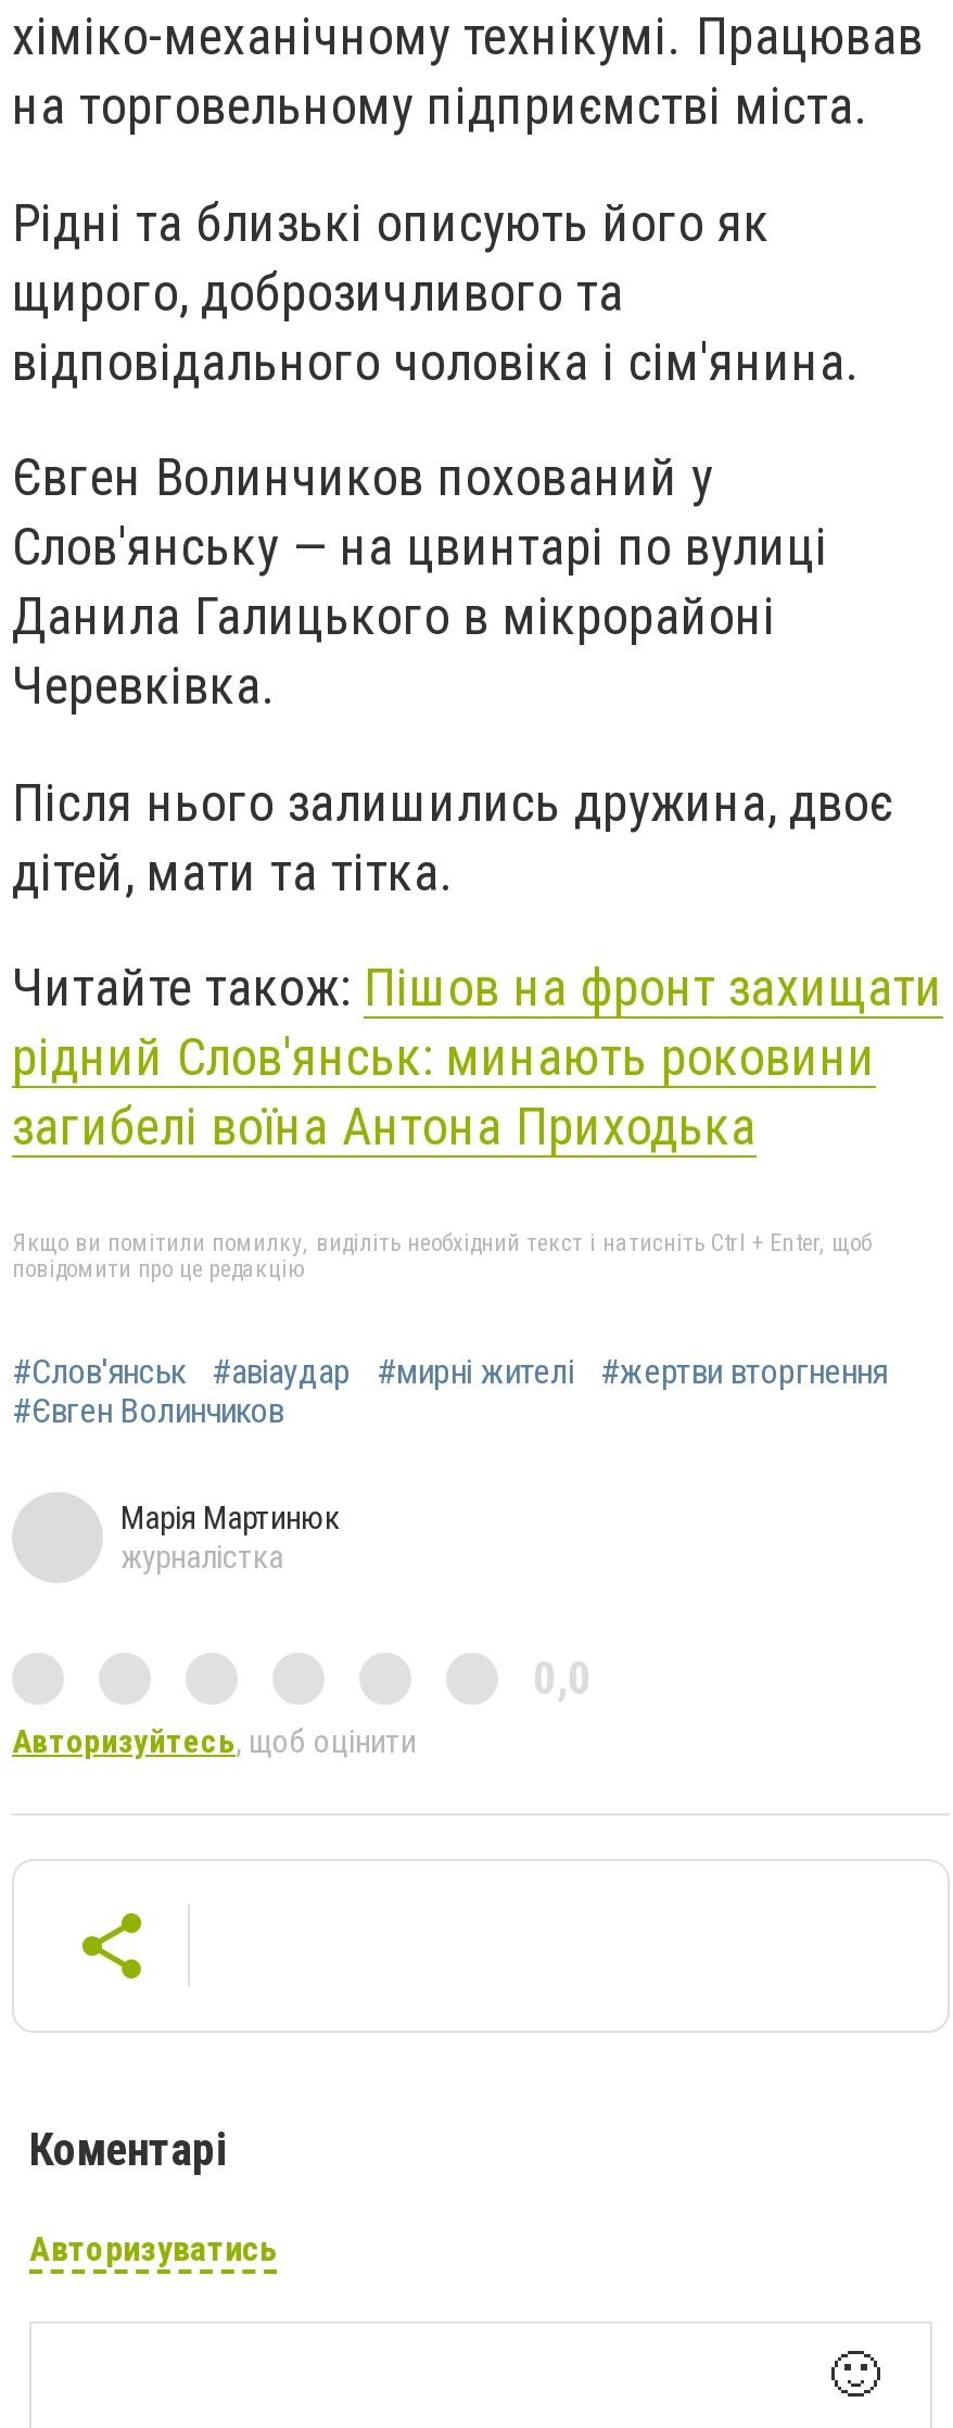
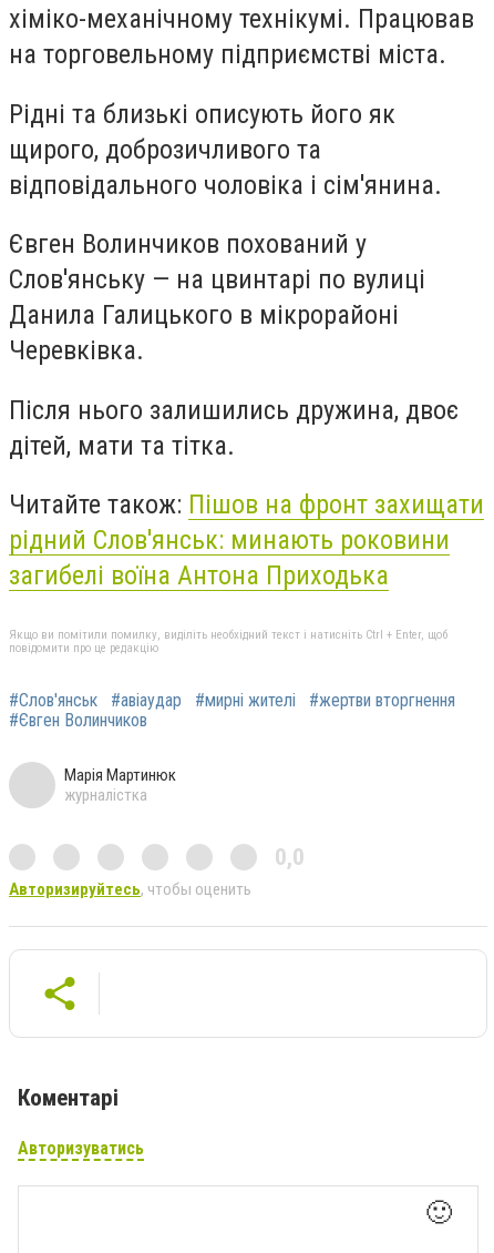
- Авторизуйтесь, щоб оцінити
+ Авторизируйтесь, чтобы оценить
